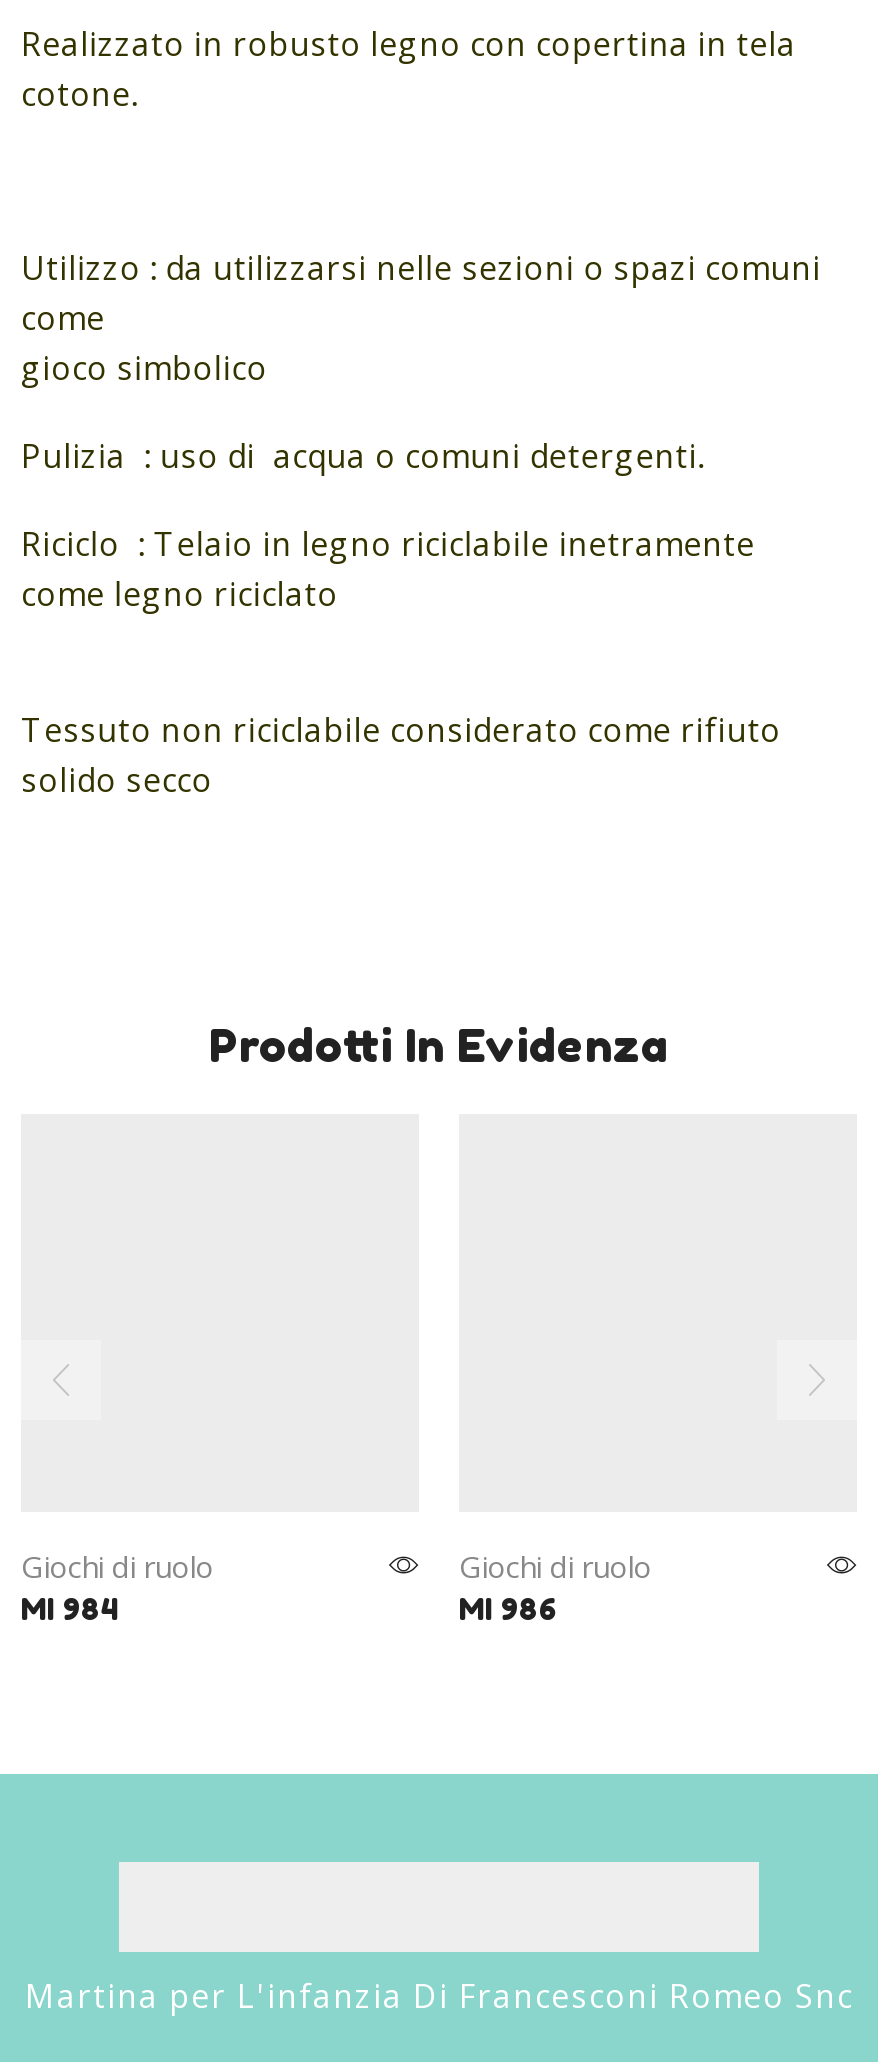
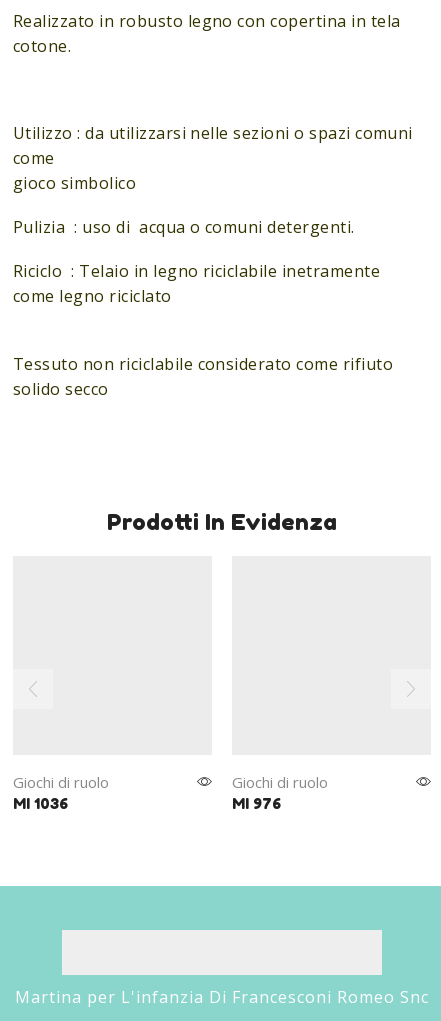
- MI 984
+ MI 1036

- MI 986
+ MI 976
